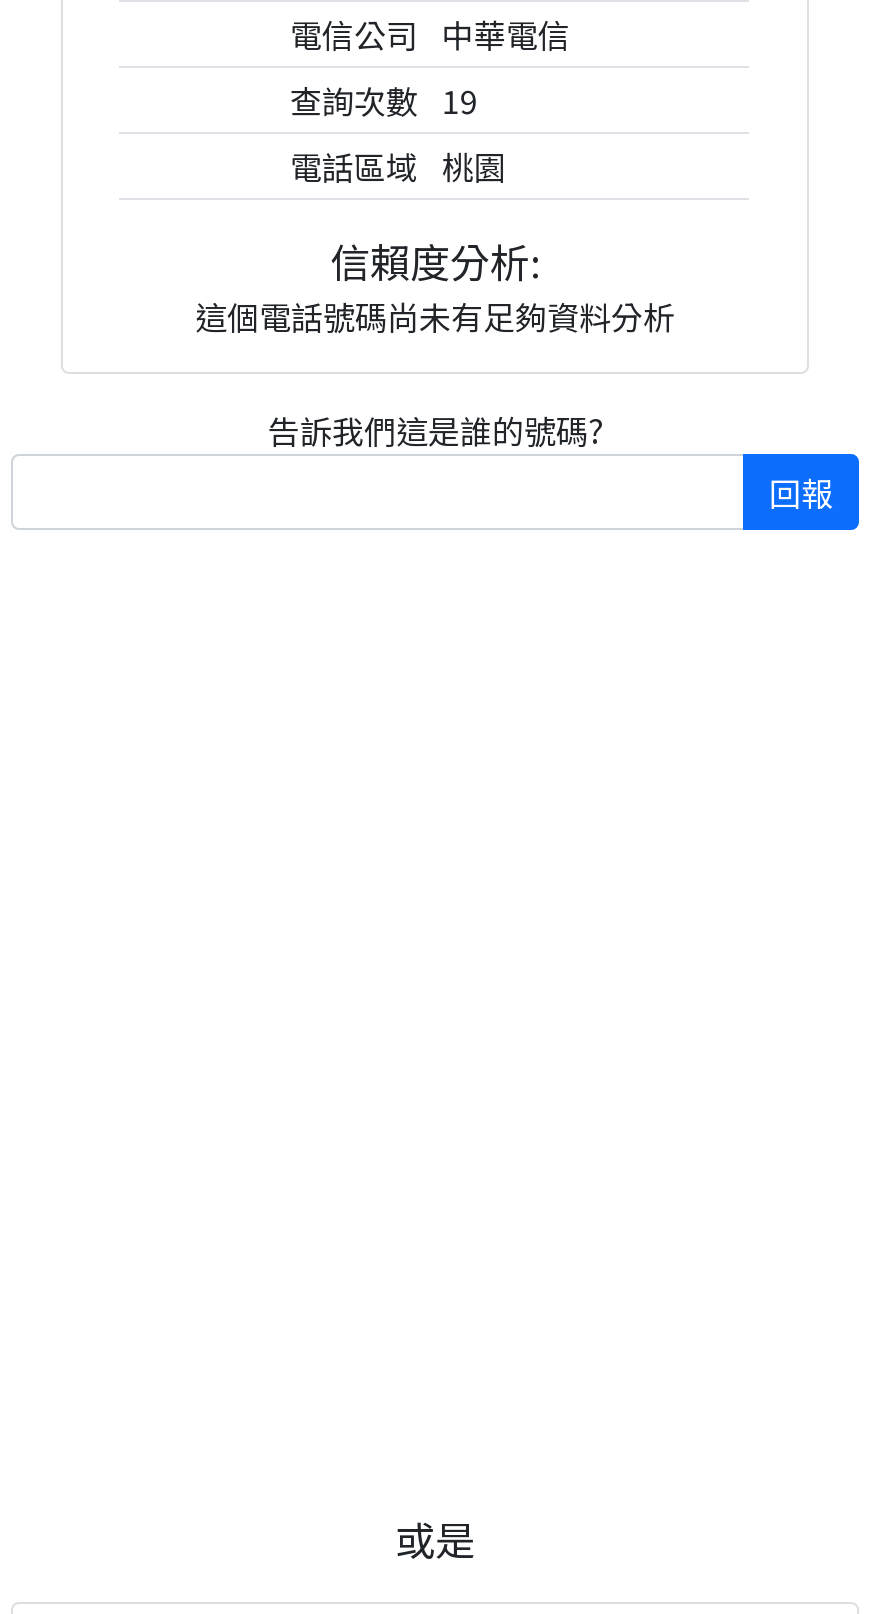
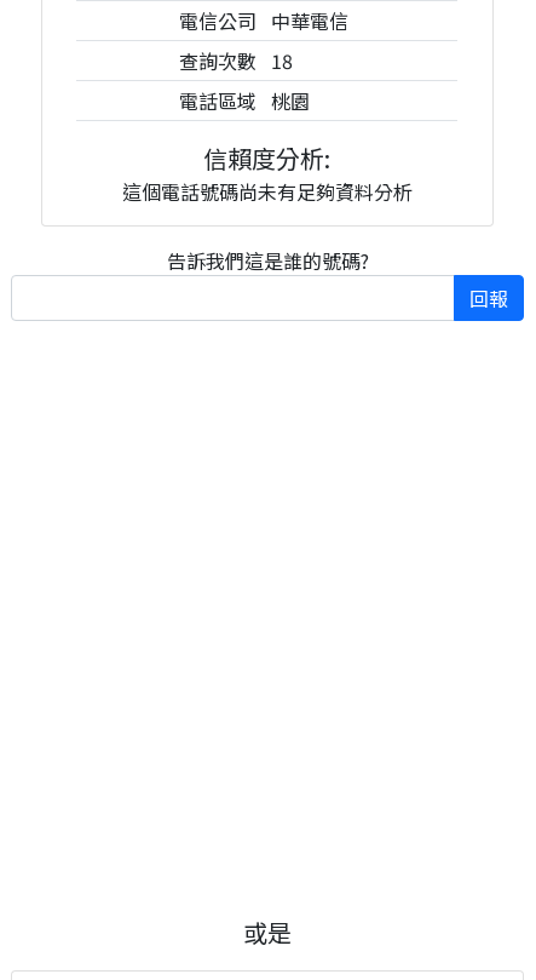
- 查詢次數 19
+ 查詢次數 18
